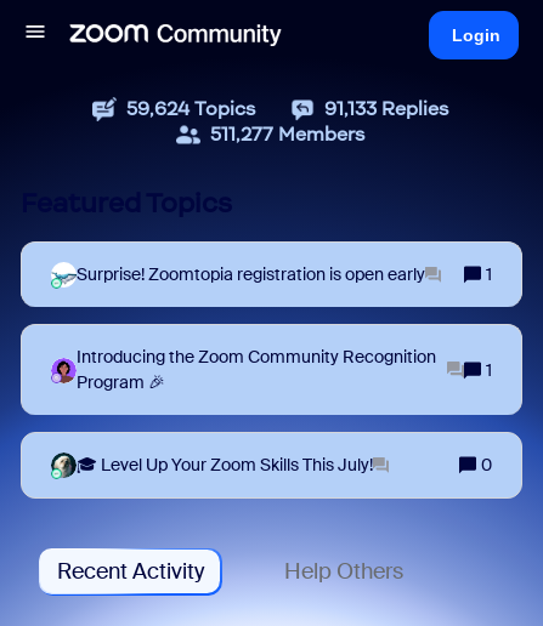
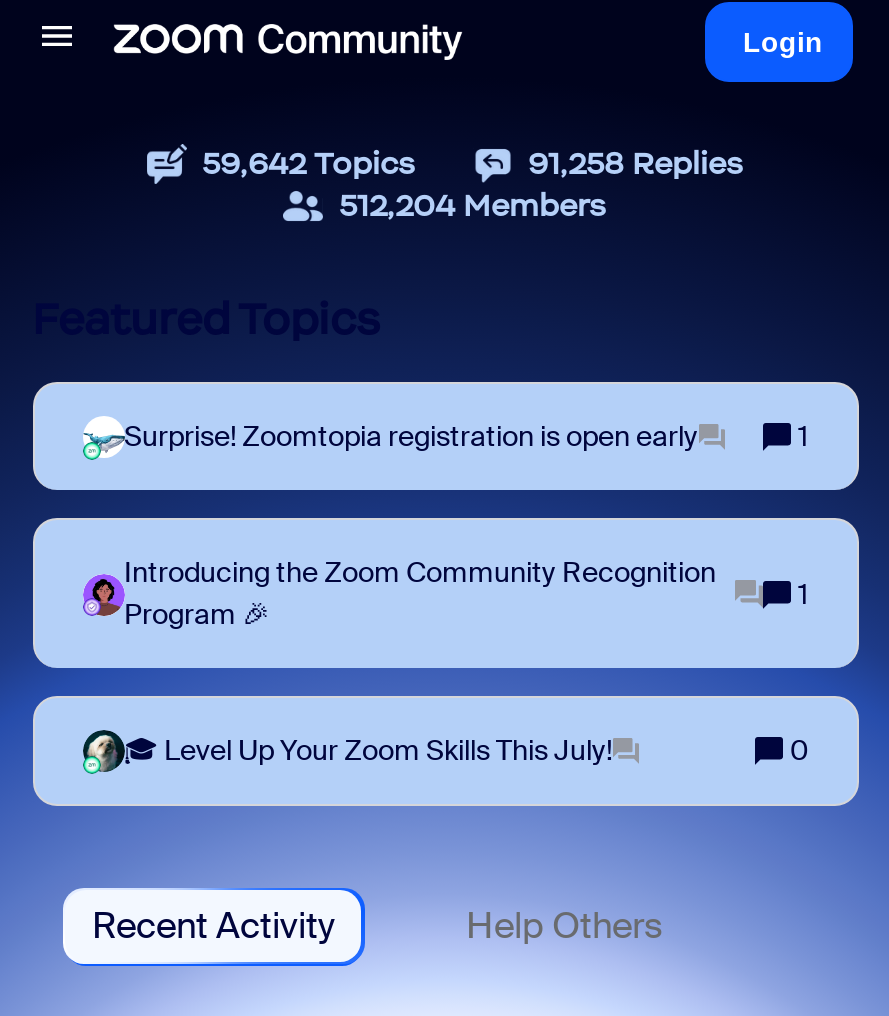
- 59,624 Topics
+ 59,642 Topics

- 91,133 Replies
+ 91,258 Replies

- 511,277 Members
+ 512,204 Members
